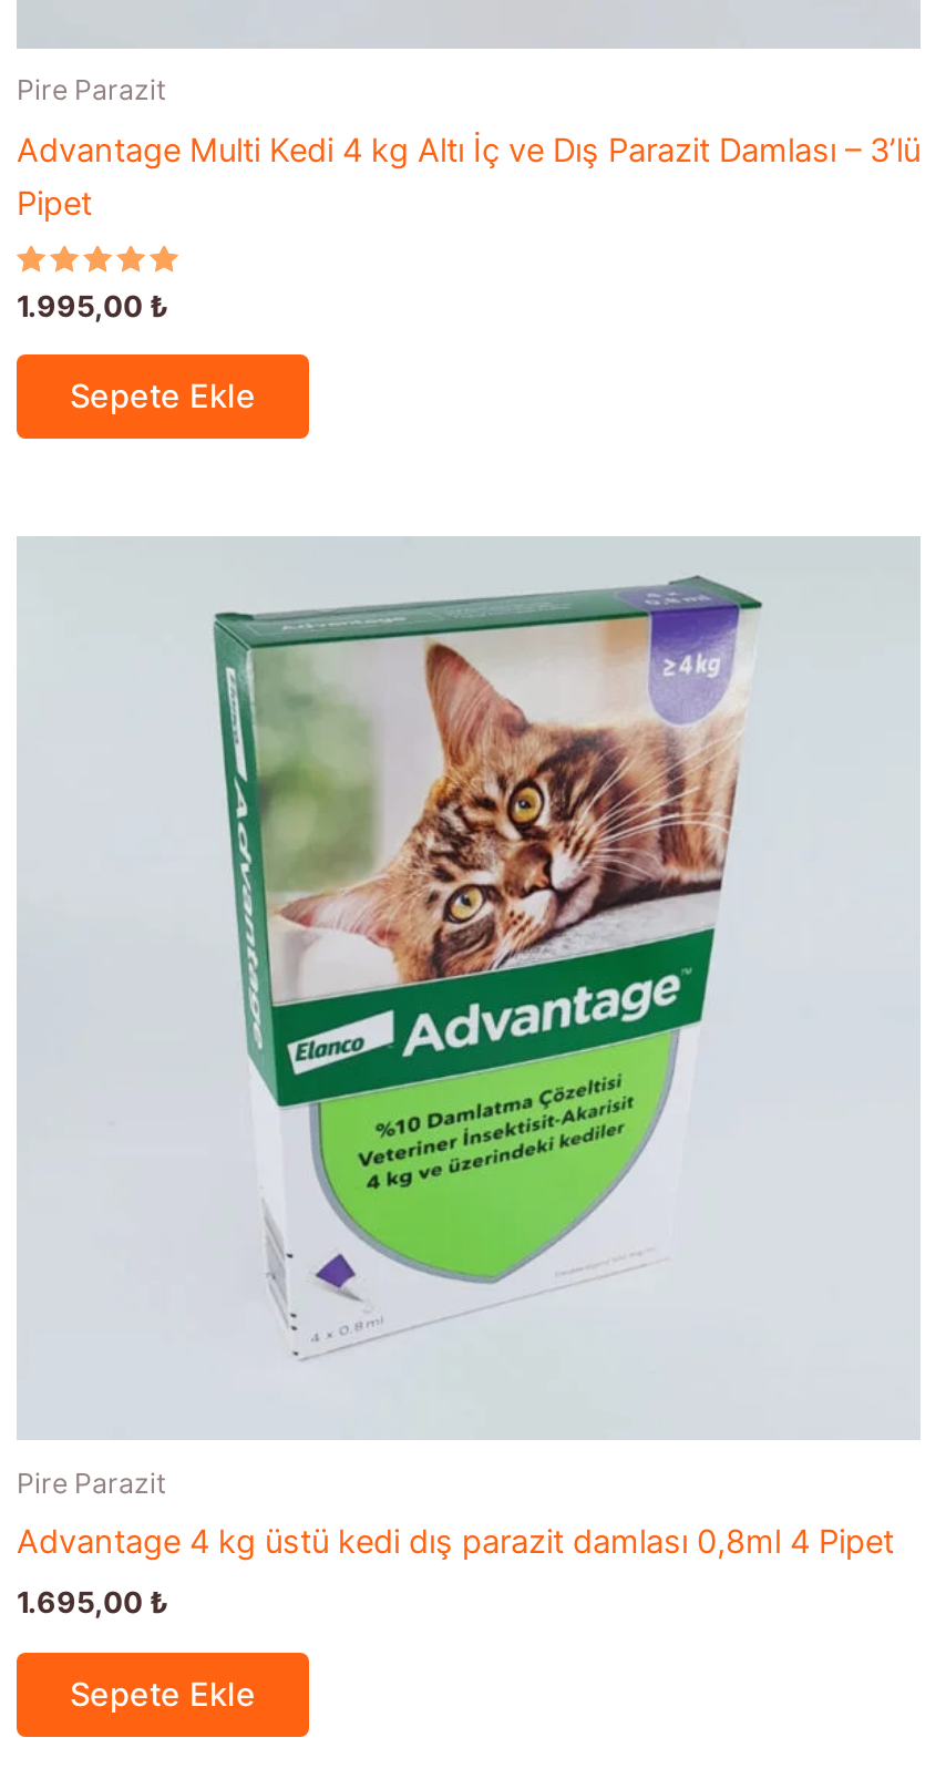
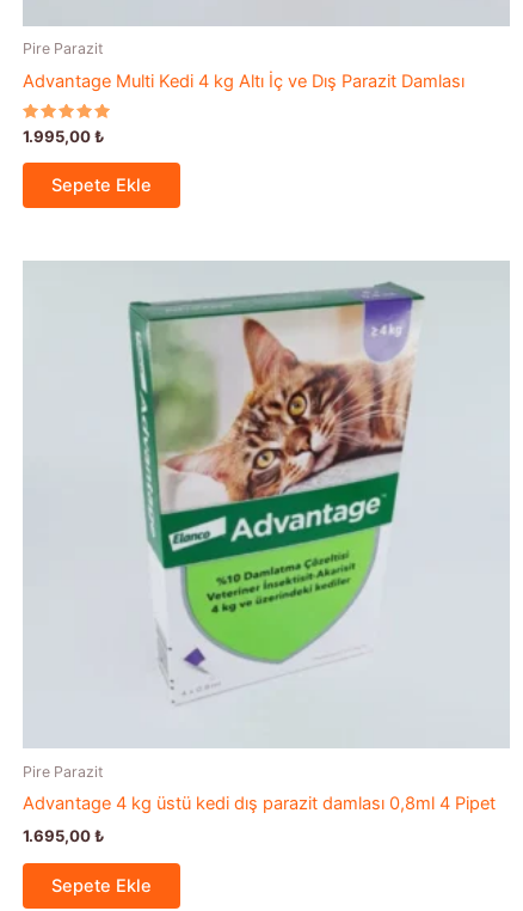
- Advantage Multi Kedi 4 kg Altı İç ve Dış Parazit Damlası – 3’lü
- Pipet
+ Advantage Multi Kedi 4 kg Altı İç ve Dış Parazit Damlası
